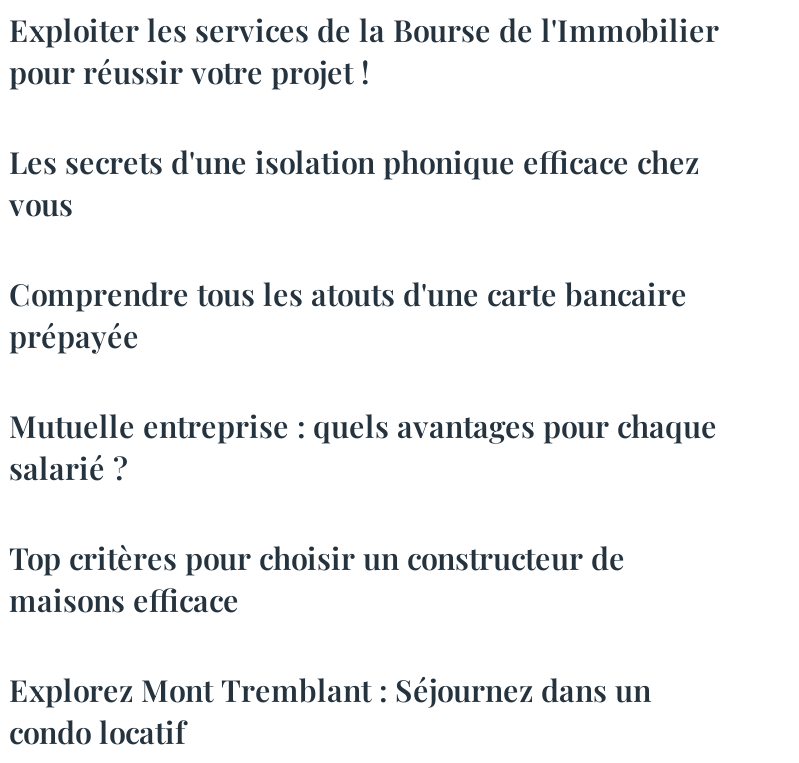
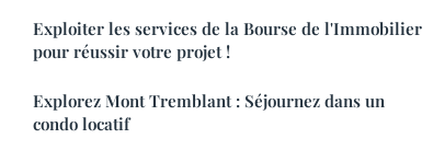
- Les secrets d'une isolation phonique efficace chez
- vous
- Comprendre tous les atouts d'une carte bancaire
- prépayée
- Mutuelle entreprise : quels avantages pour chaque
- salarié ?
- Top critères pour choisir un constructeur de
- maisons efficace
